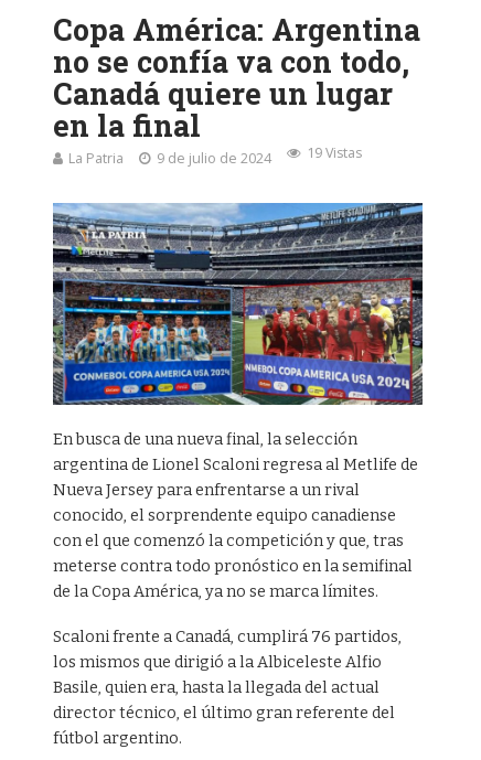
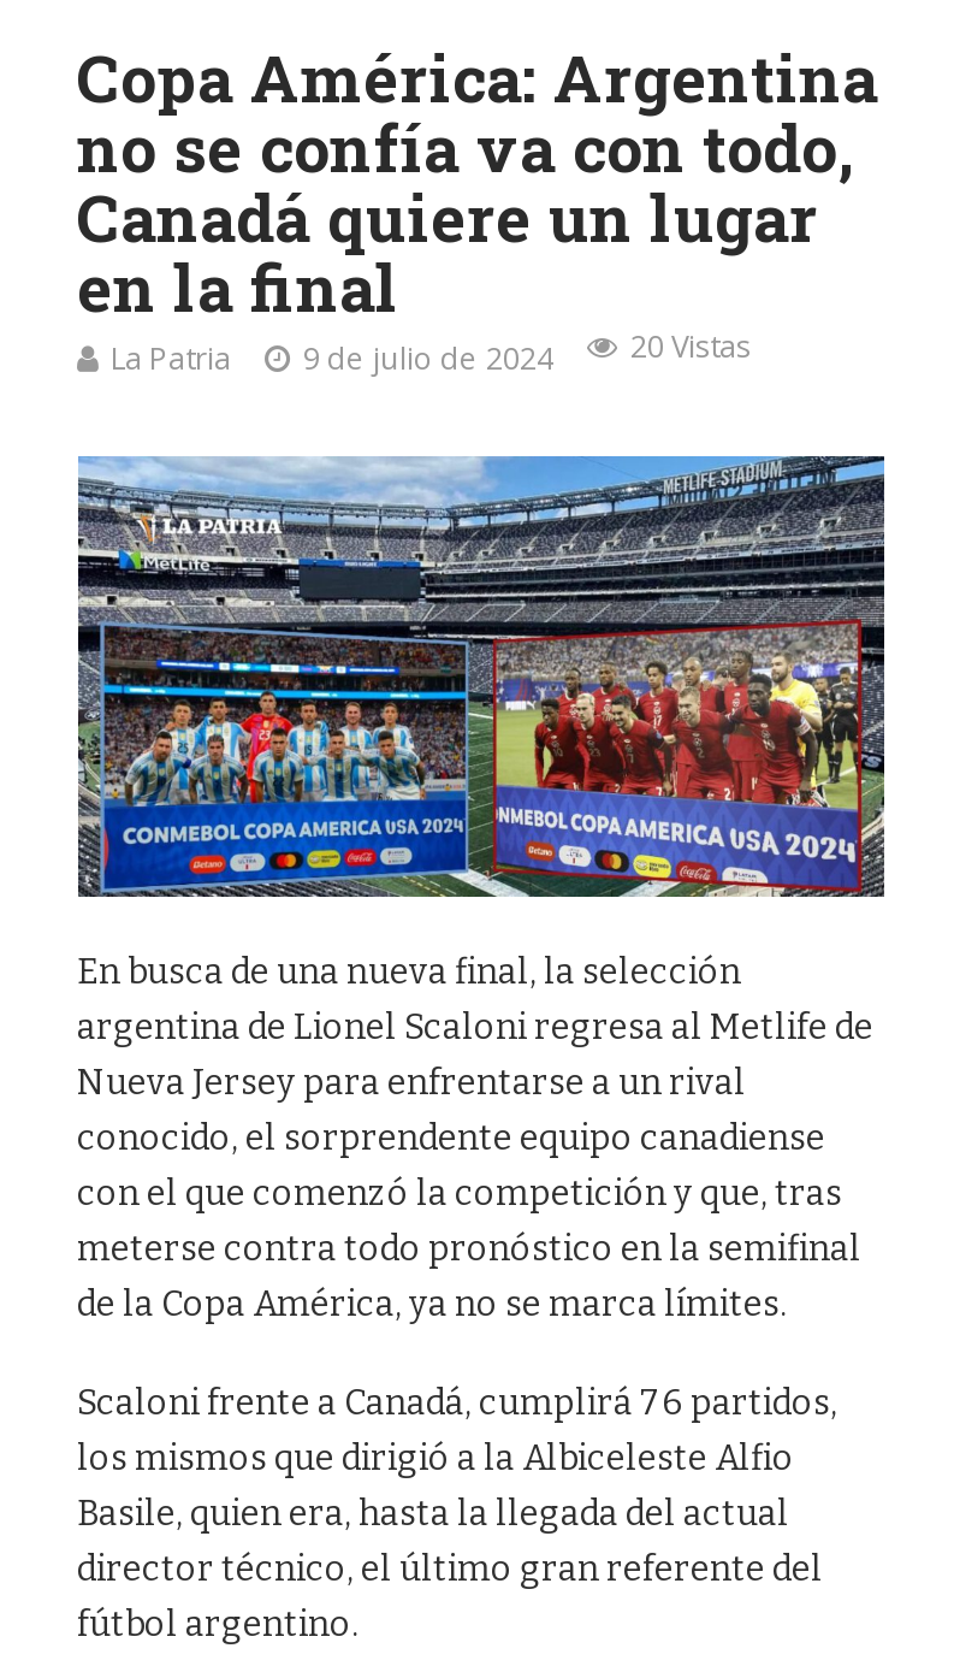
- La Patria 9 de julio de 2024 19 Vistas
+ La Patria 9 de julio de 2024 20 Vistas
